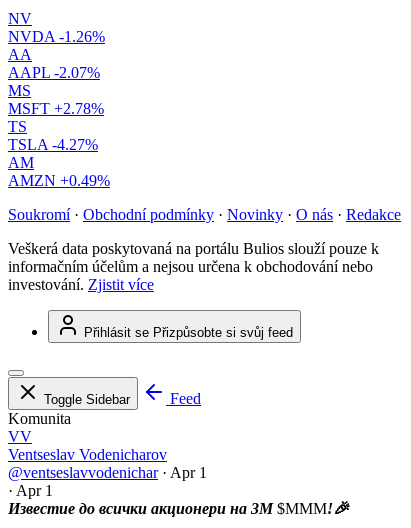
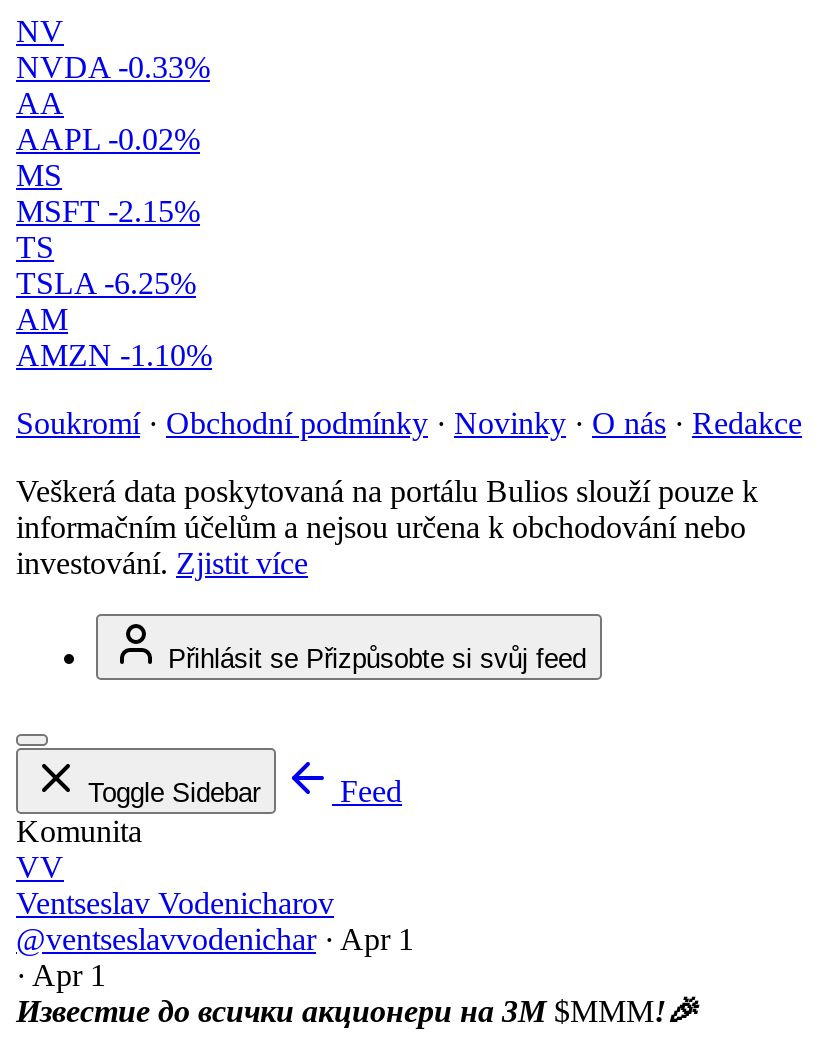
- NVDA -1.26%
+ NVDA -0.33%

- AAPL -2.07%
+ AAPL -0.02%

- MSFT +2.78%
+ MSFT -2.15%

- TSLA -4.27%
+ TSLA -6.25%

- AMZN +0.49%
+ AMZN -1.10%
